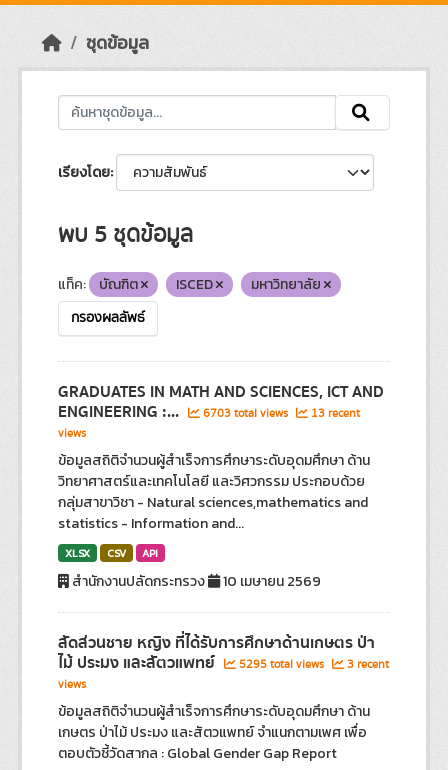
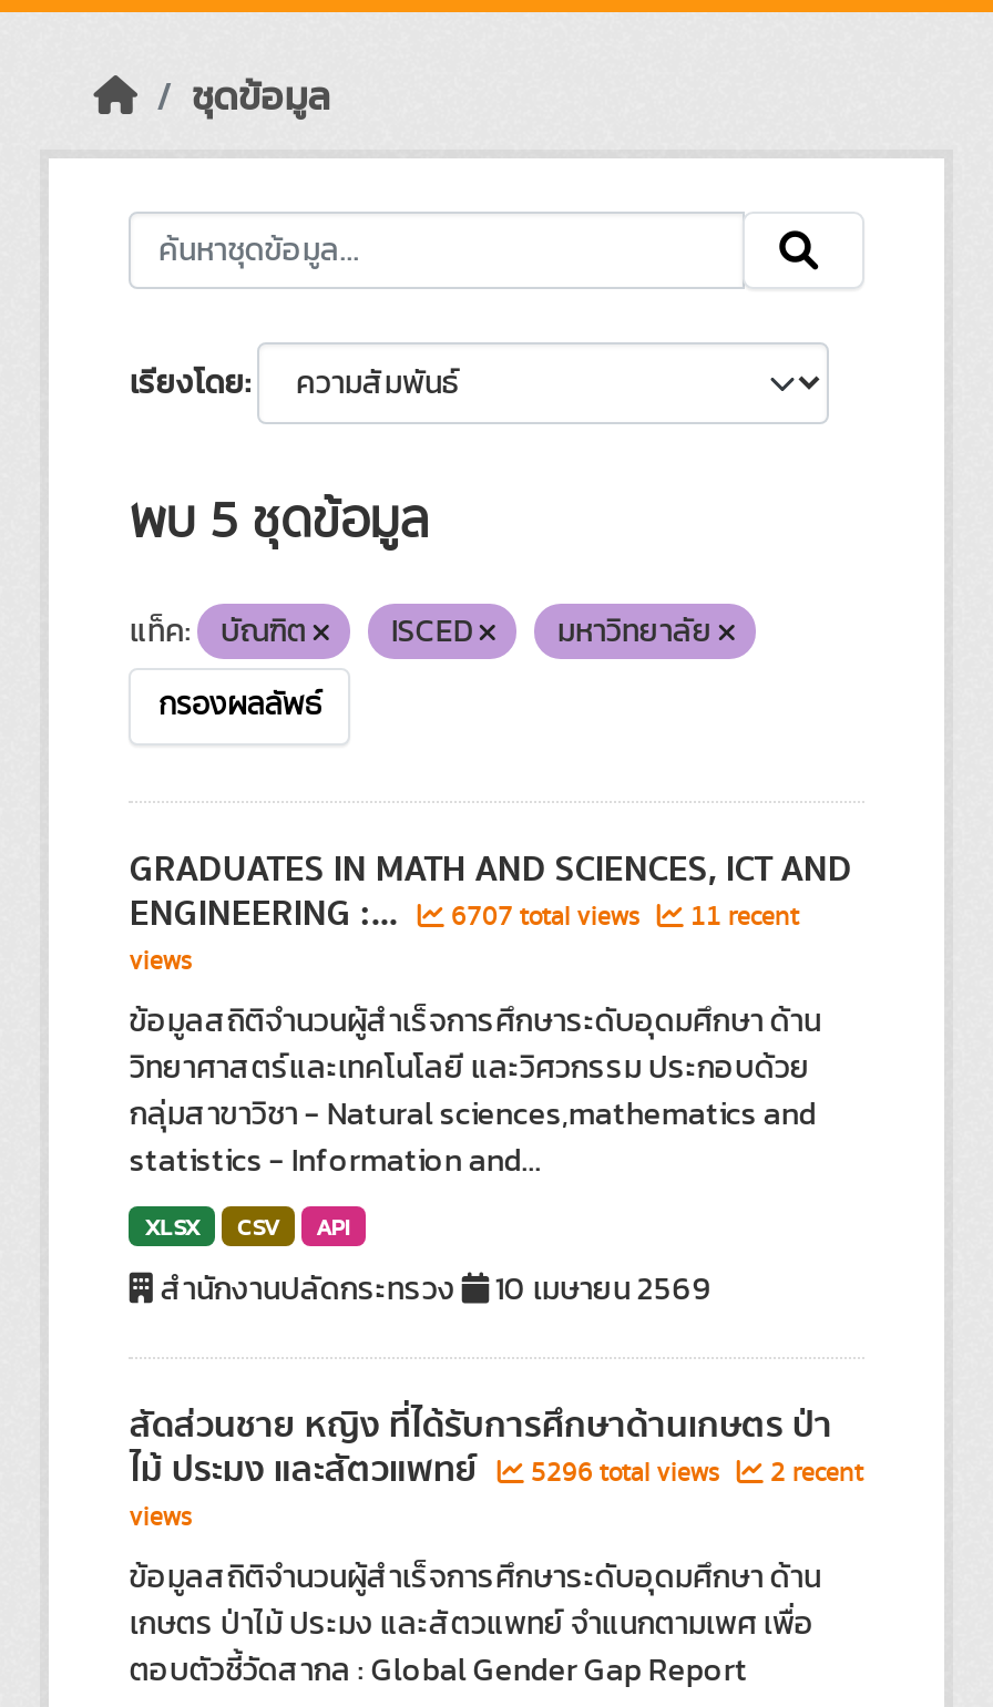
- 6703 total views
+ 6707 total views

- 13 recent
+ 11 recent

- 5295 total views
+ 5296 total views

- 3 recent
+ 2 recent
